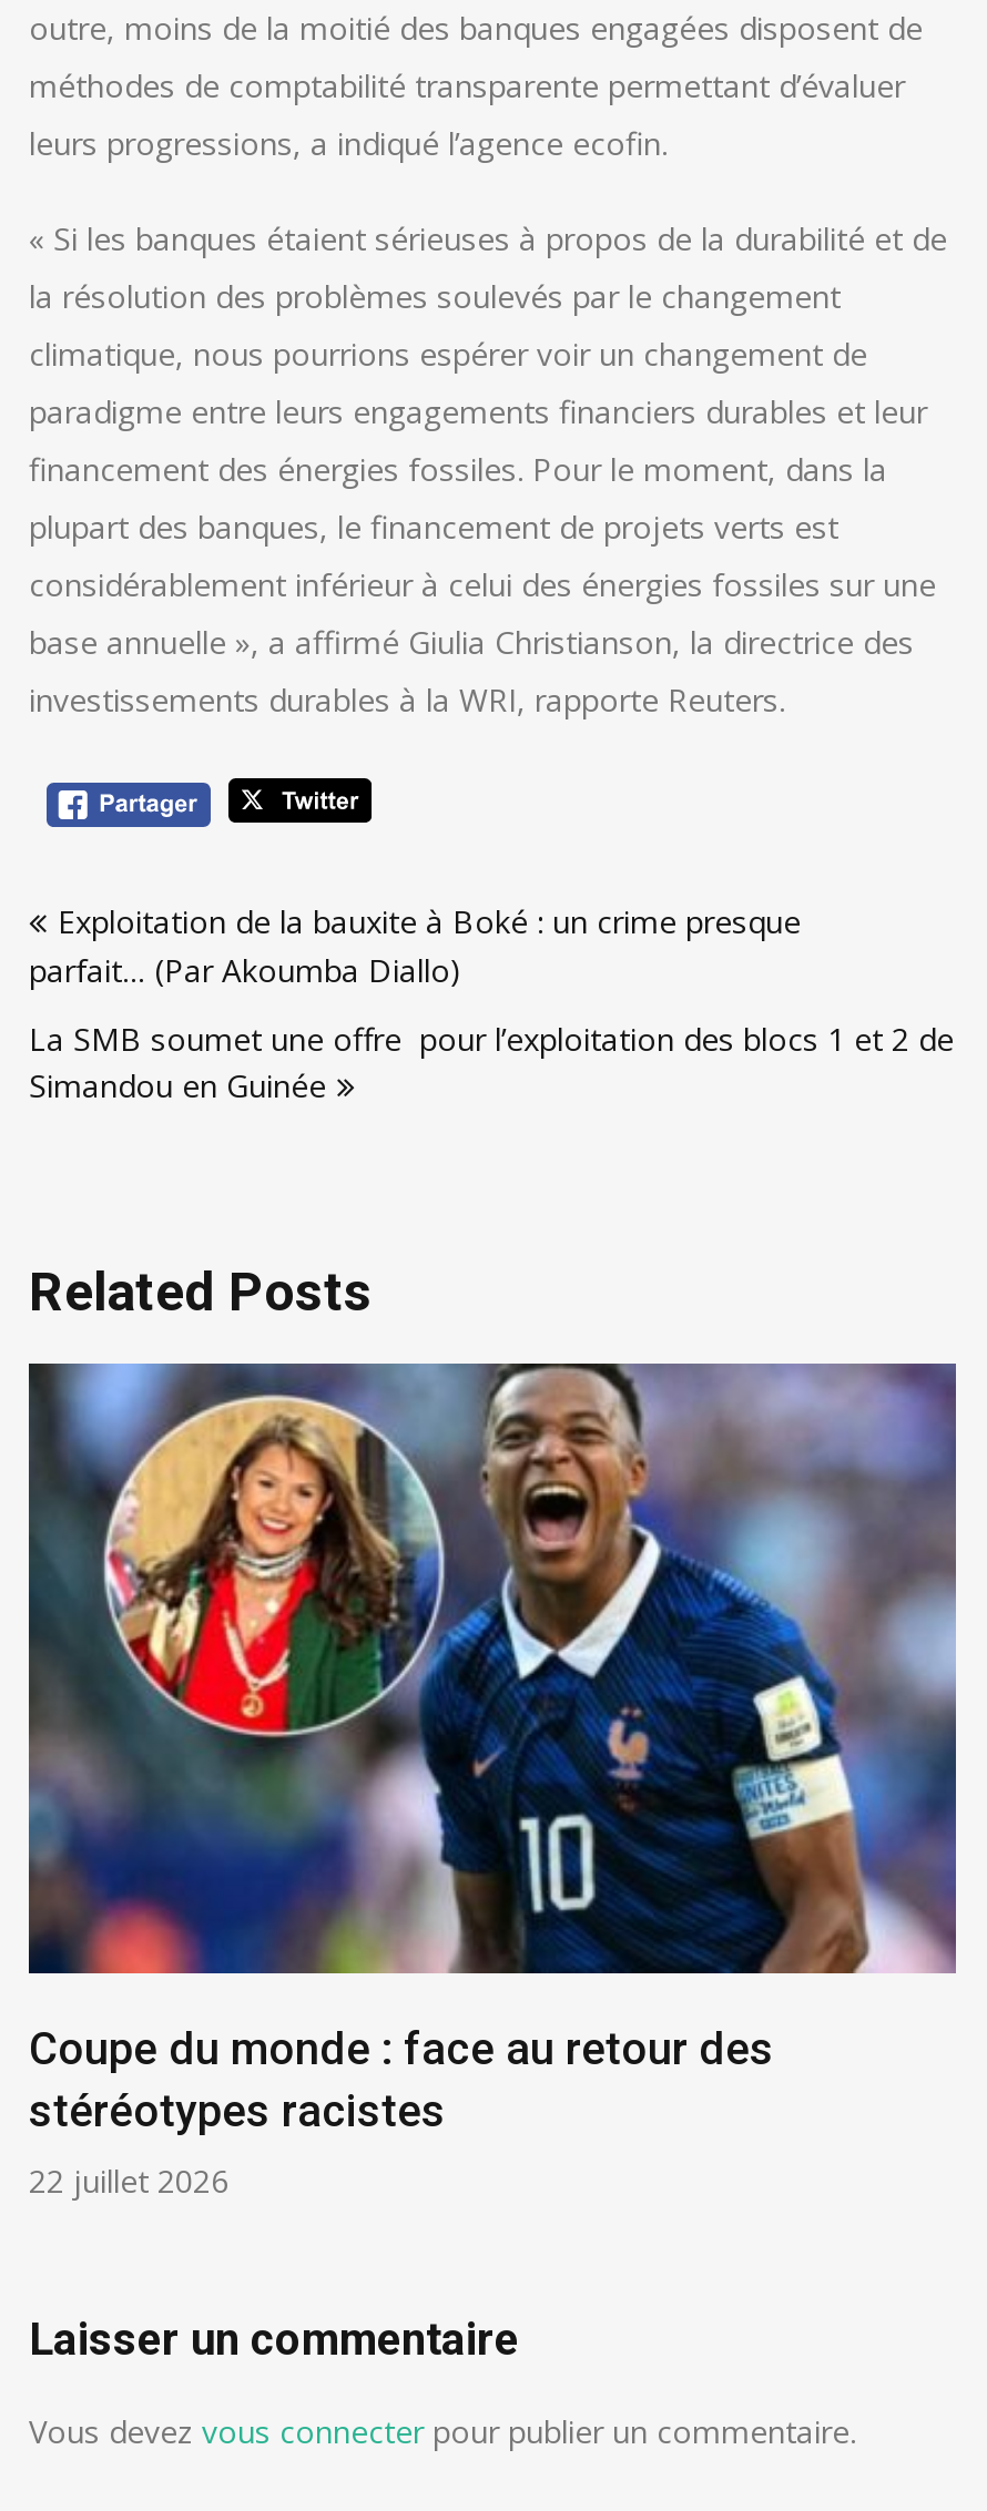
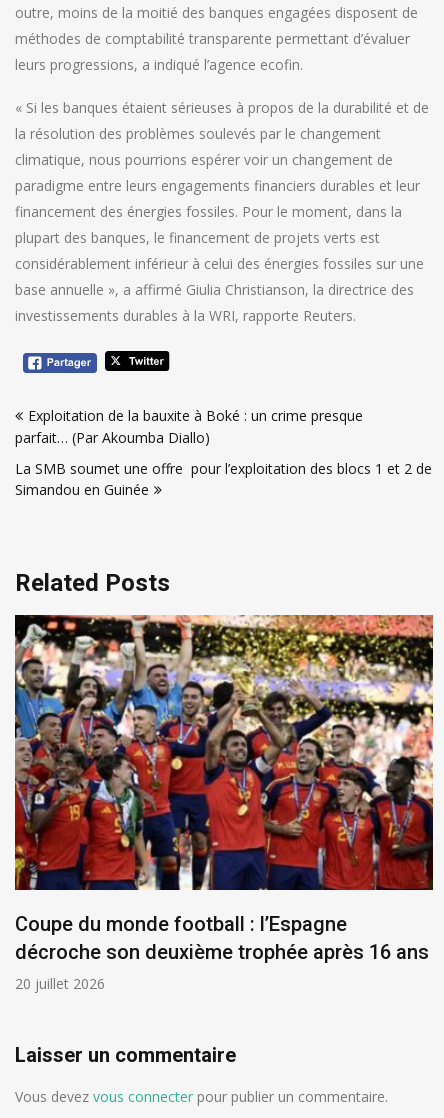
- [image]
- Coupe du monde : face au retour des
- stéréotypes racistes
- 22 juillet 2026
+ [image]
+ Coupe du monde football : l’Espagne
+ décroche son deuxième trophée après 16 ans
+ 20 juillet 2026
